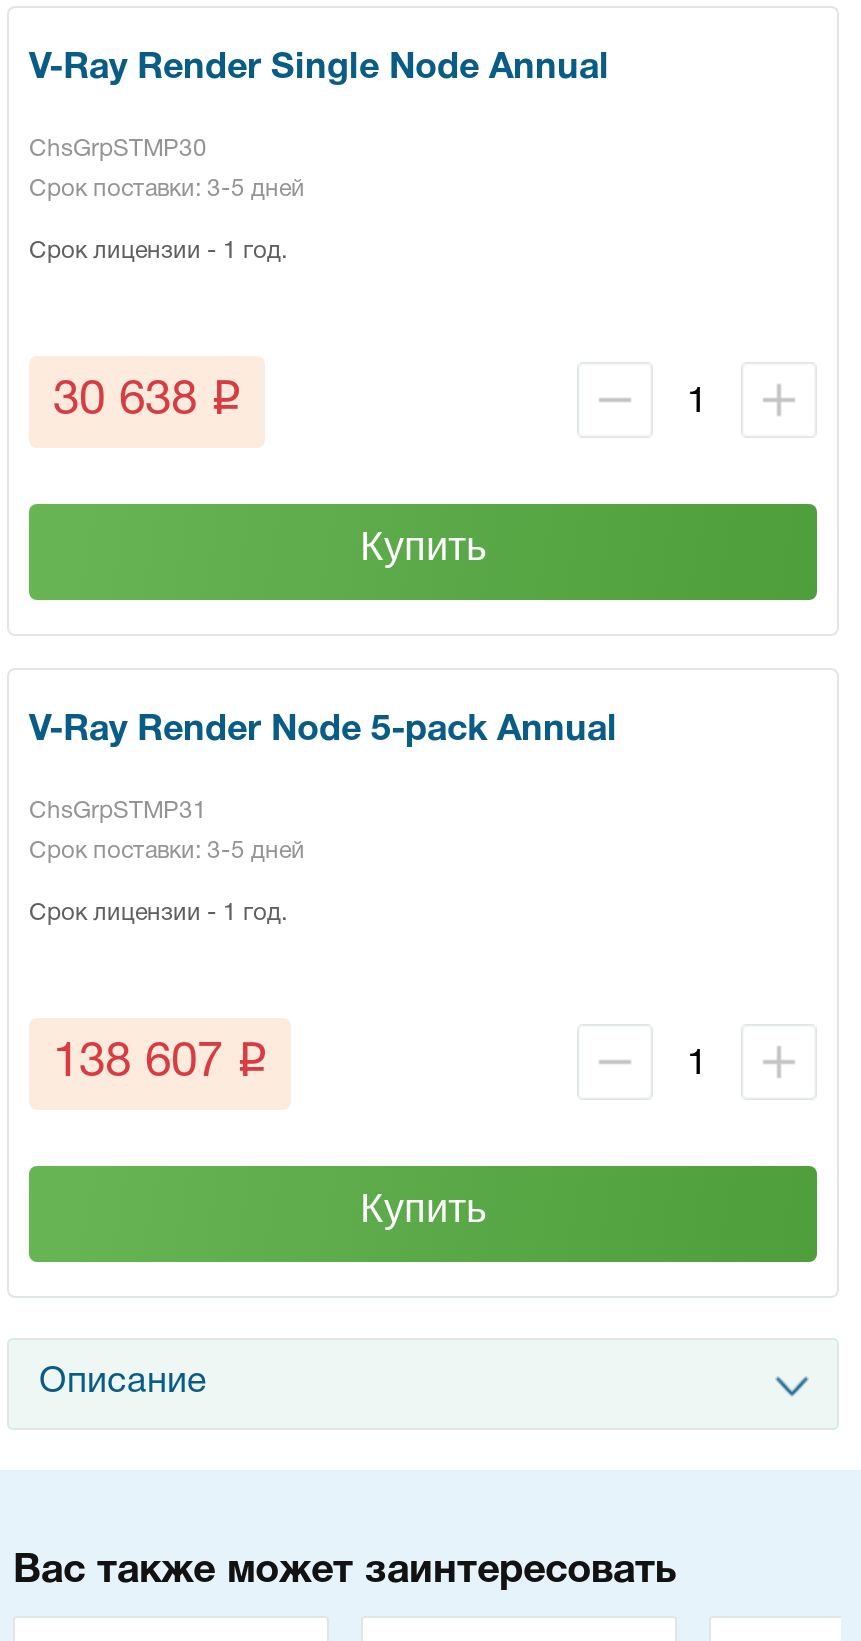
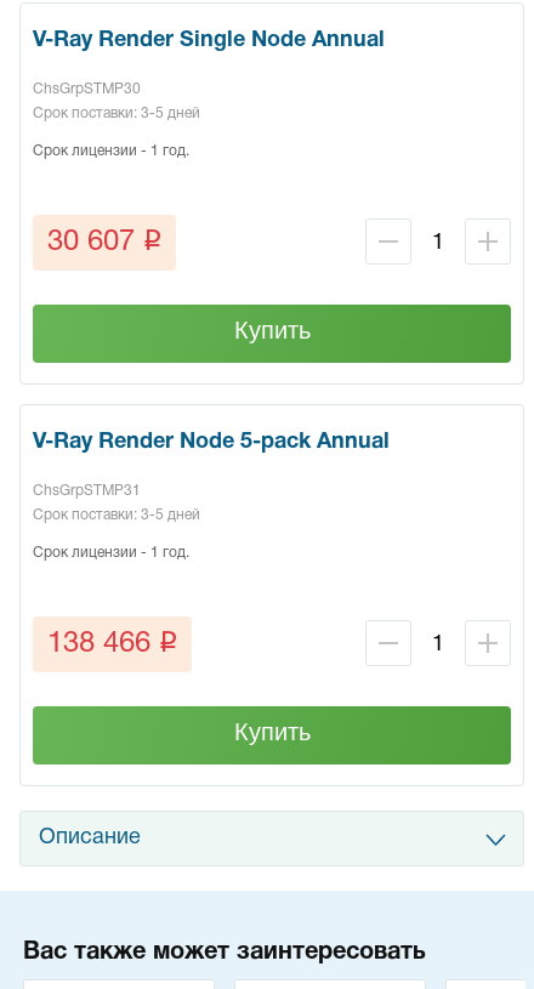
- 30 638 q
+ 30 607 q

- 138 607 q
+ 138 466 q
